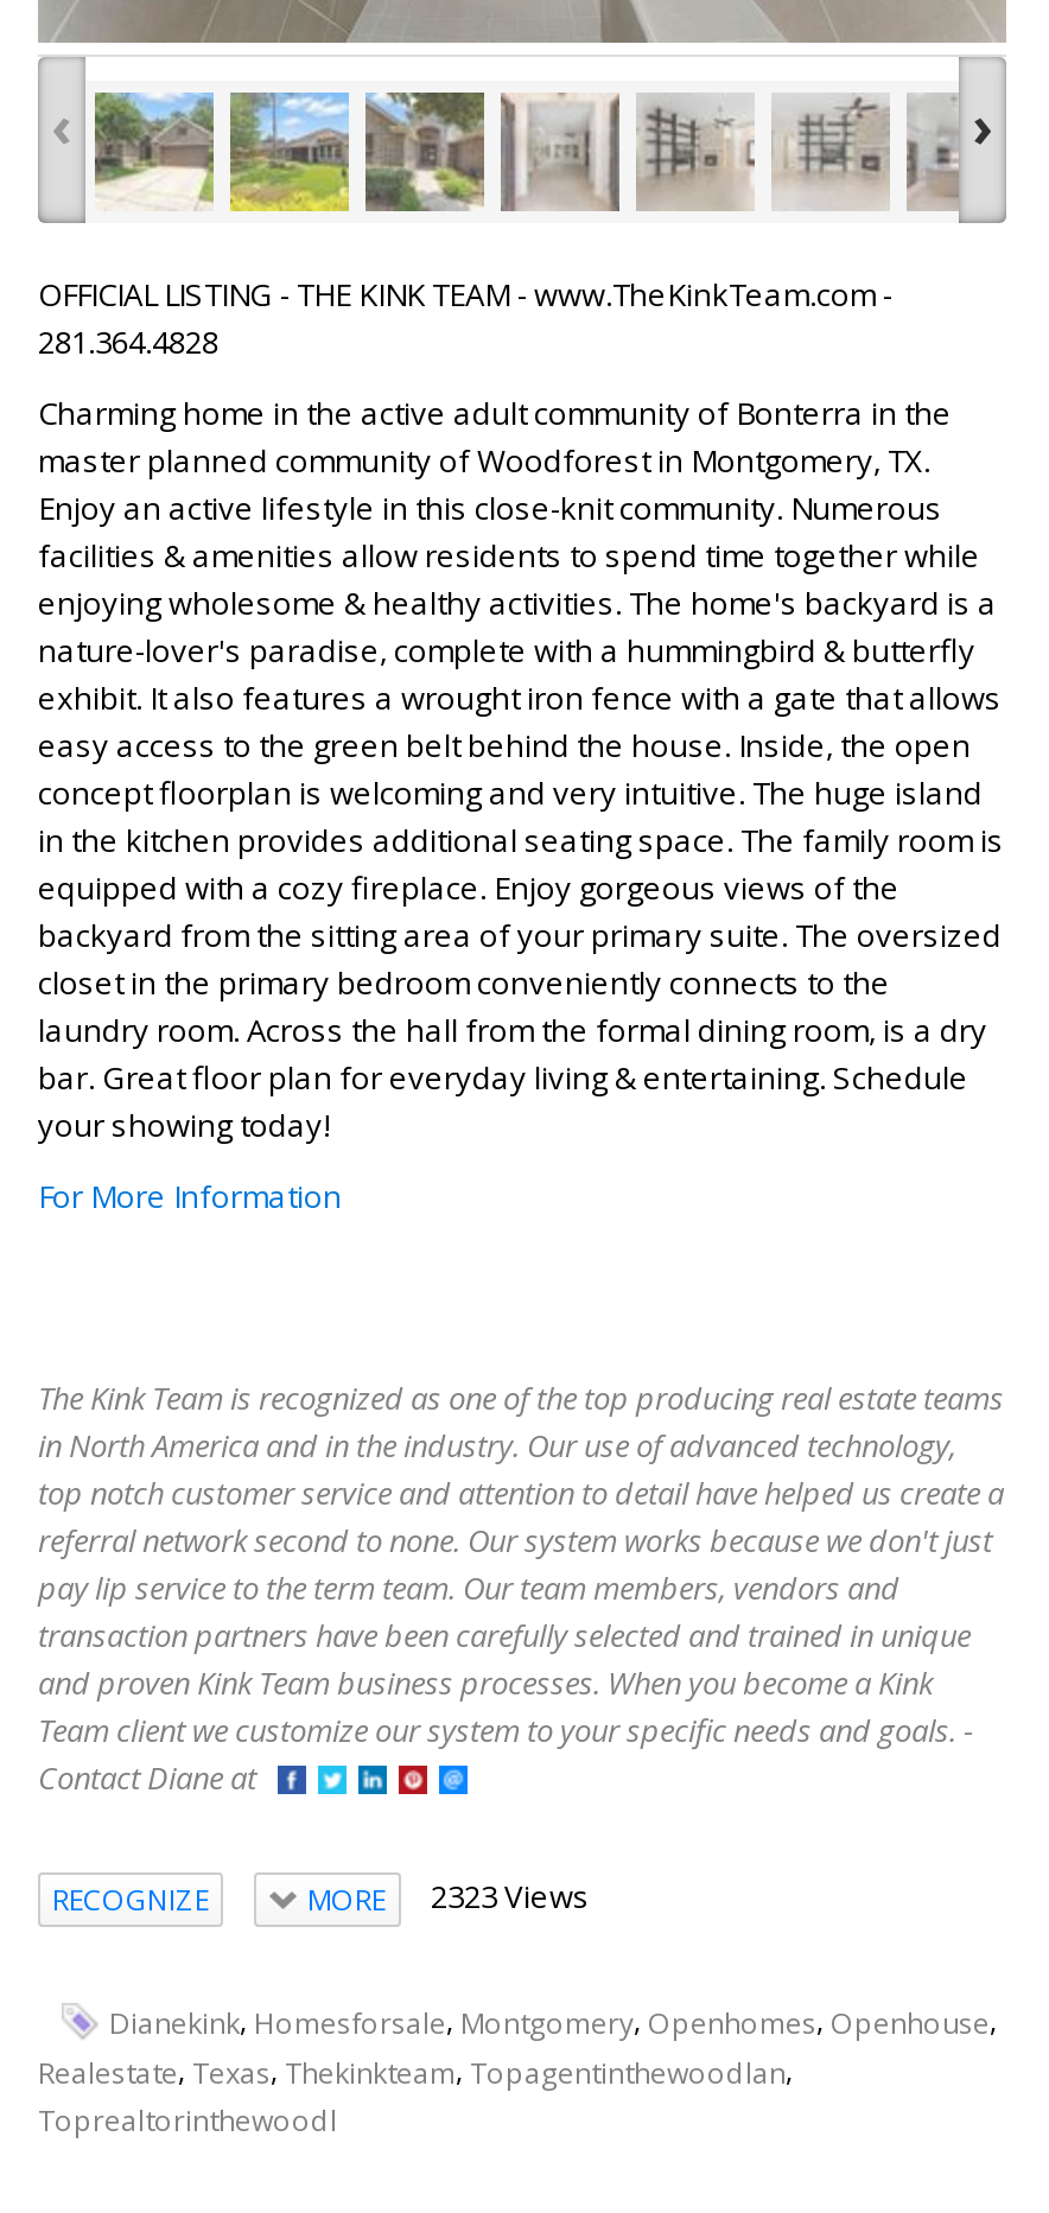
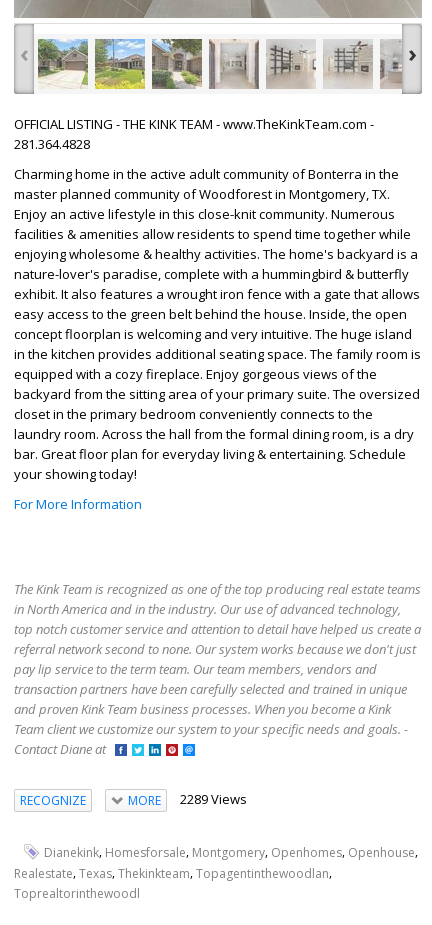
- MORE 2323 Views
+ MORE 2289 Views
